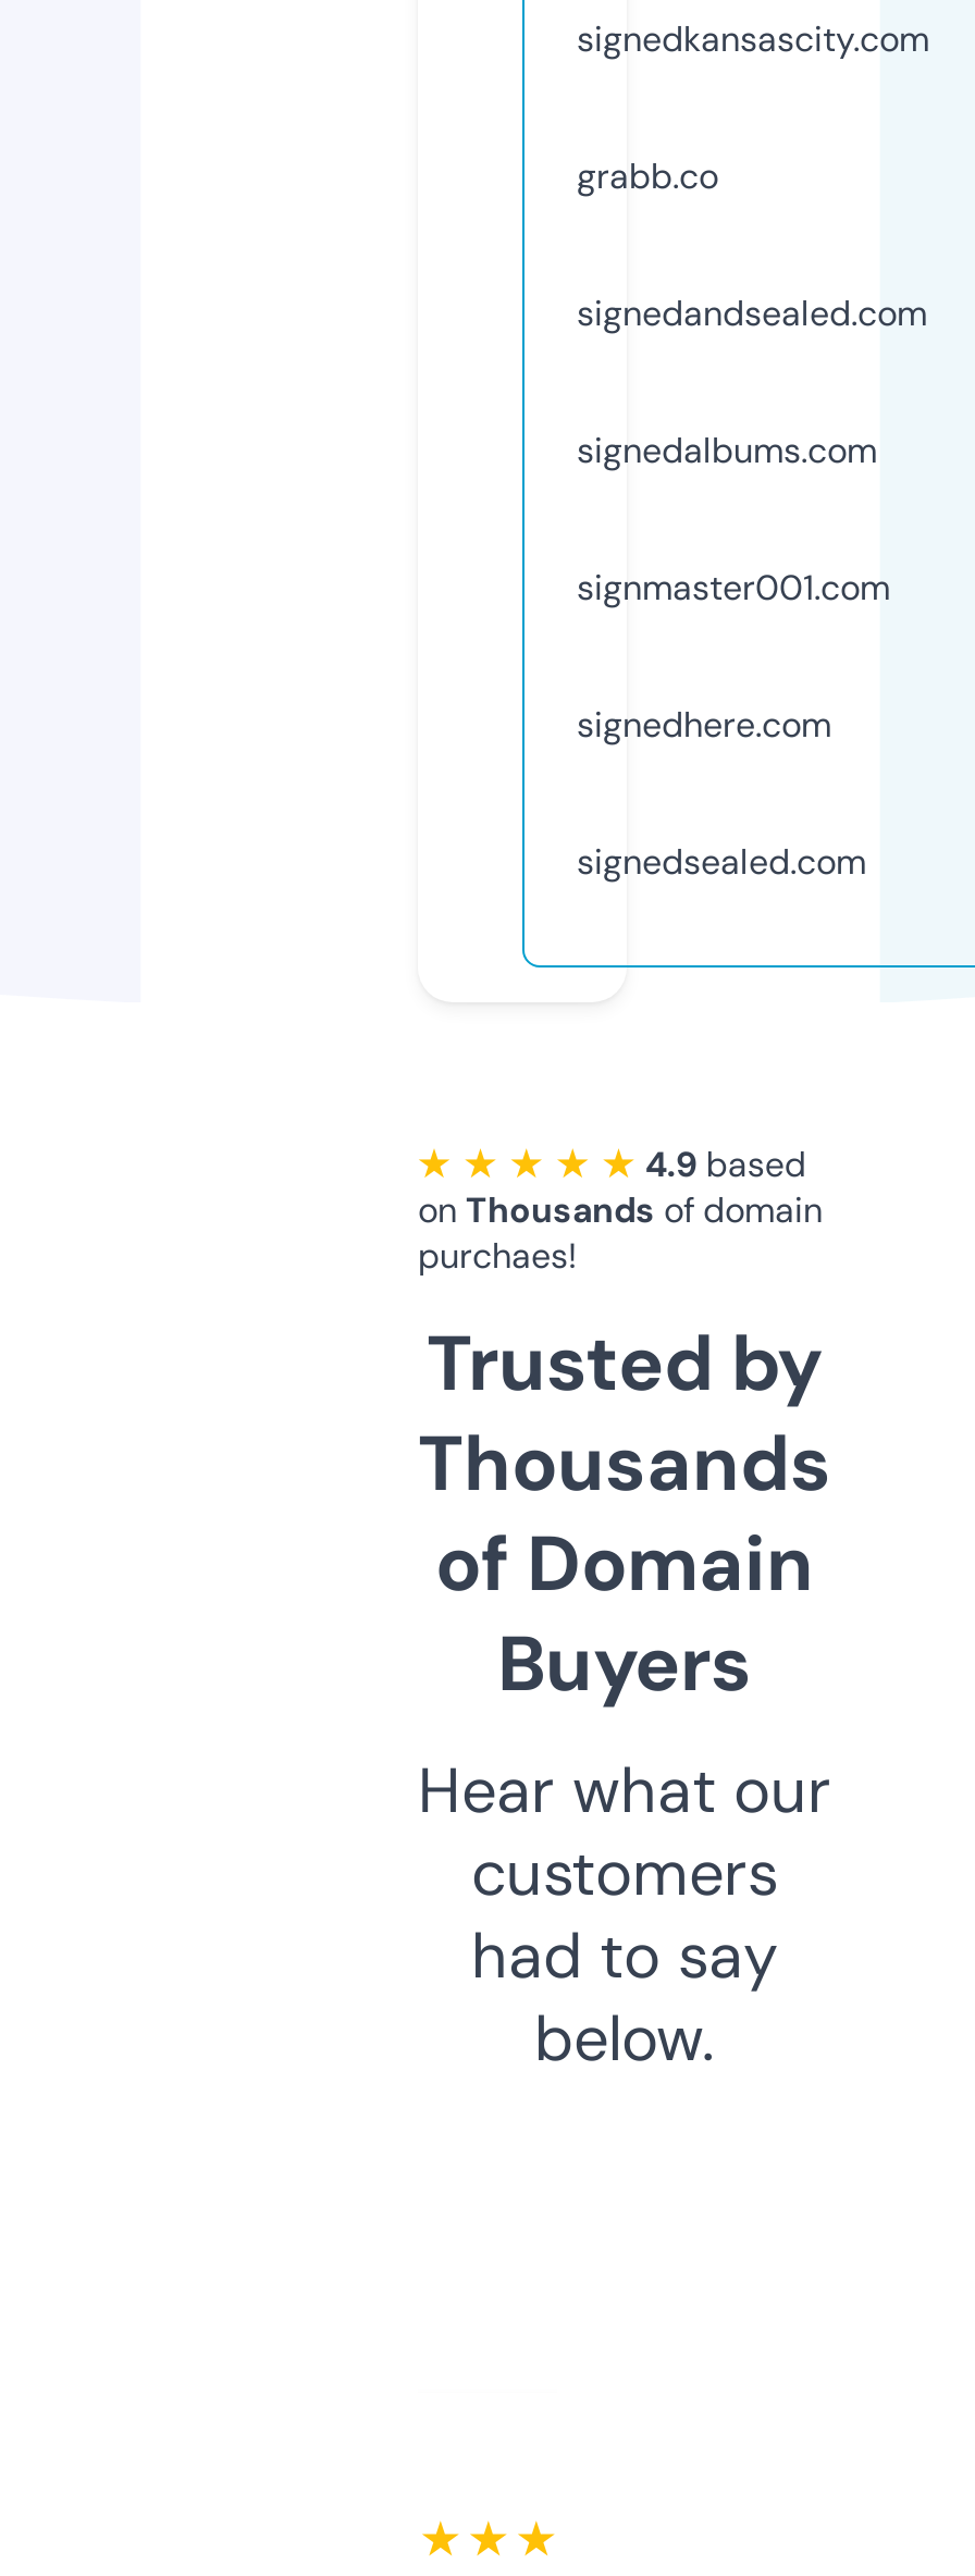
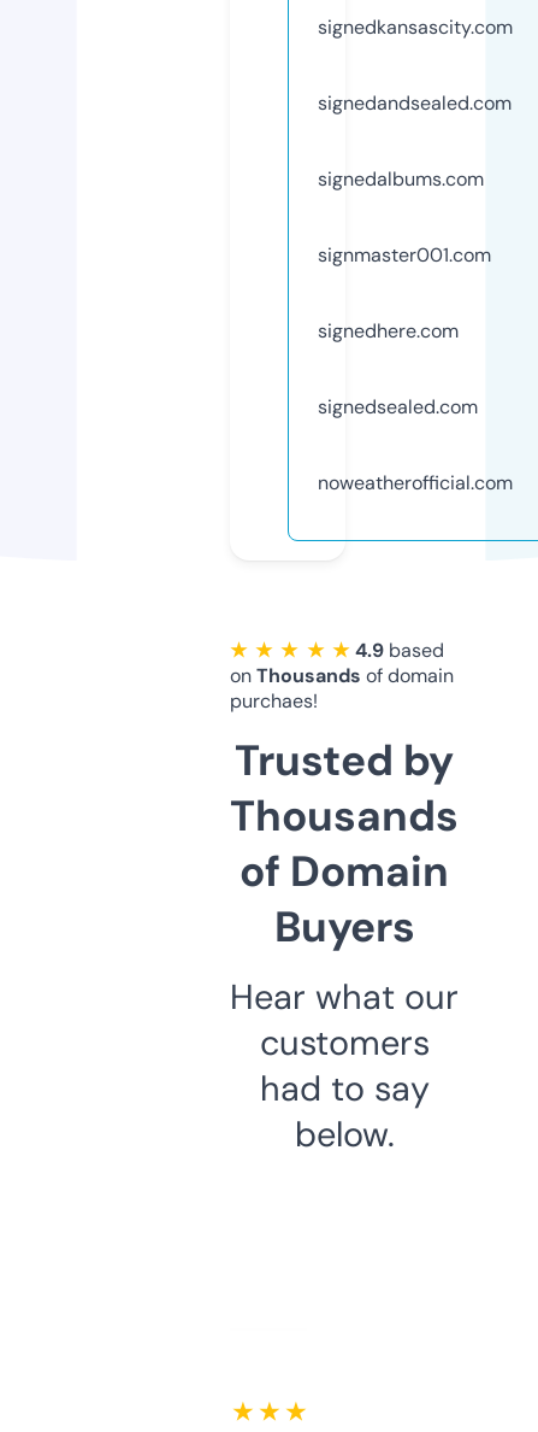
- grabb.co

moved up: signedandsealed.com | signedalbums.com | signmaster001.com | signedhere.com | signedsealed.com

+ noweatherofficial.com
